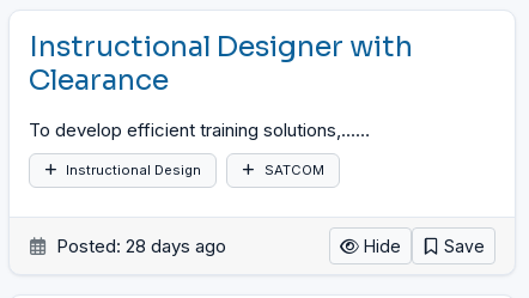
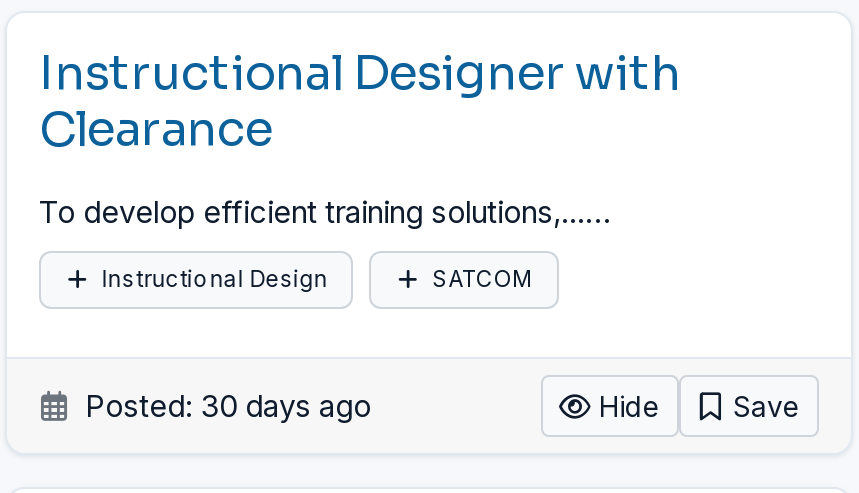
- Posted: 28 days ago
+ Posted: 30 days ago
